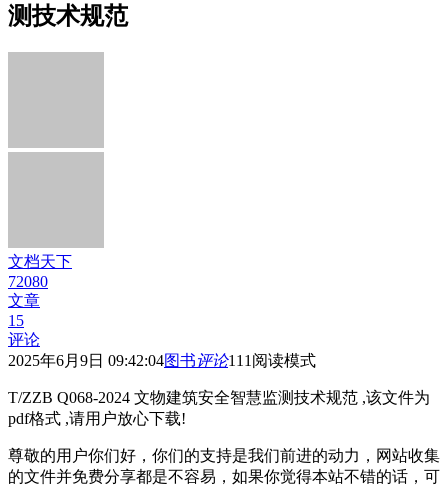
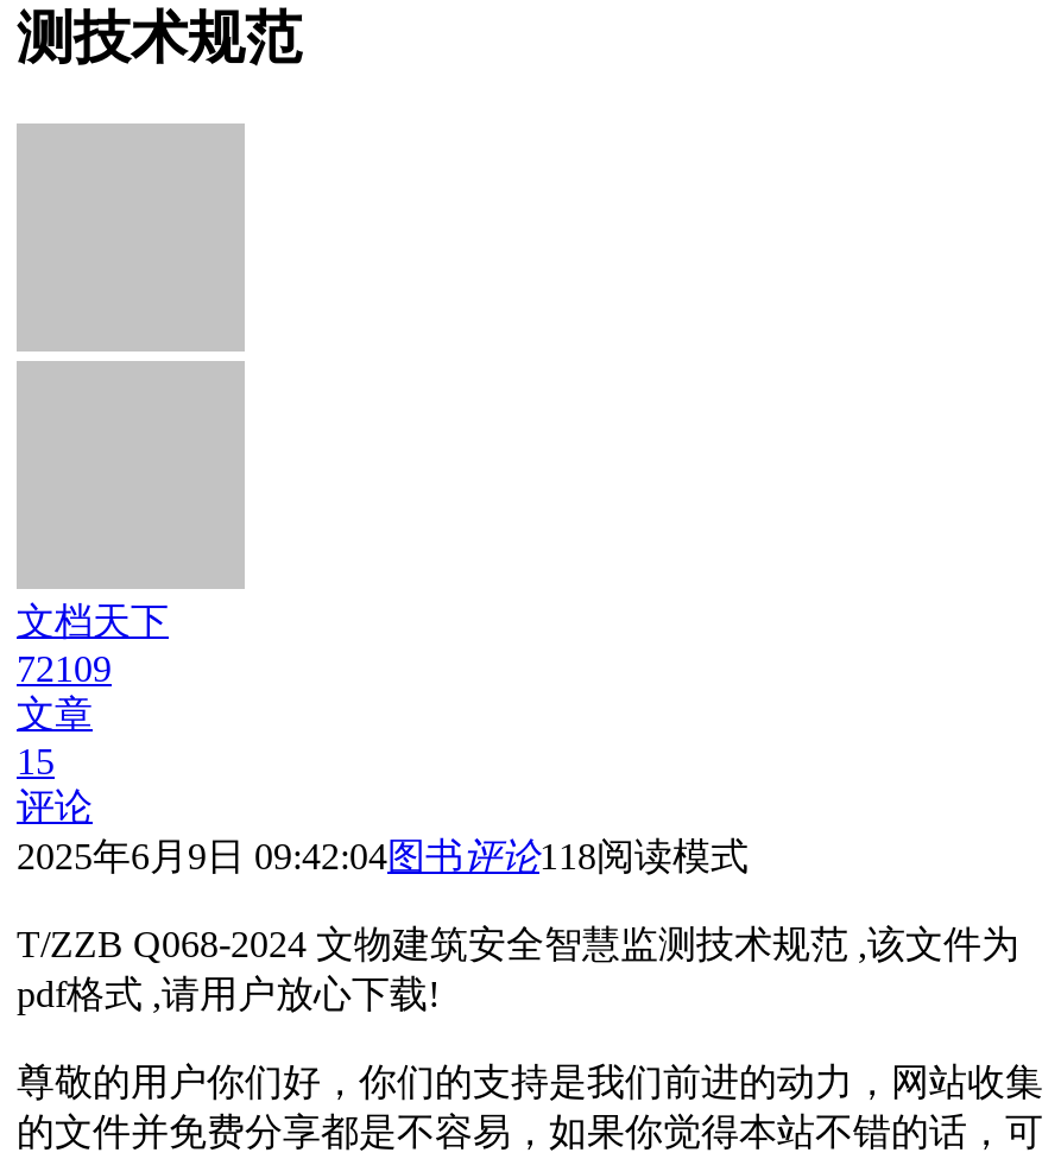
- 72080
+ 72109

- 2025年6月9日 09:42:04图书评论111阅读模式
+ 2025年6月9日 09:42:04图书评论118阅读模式
